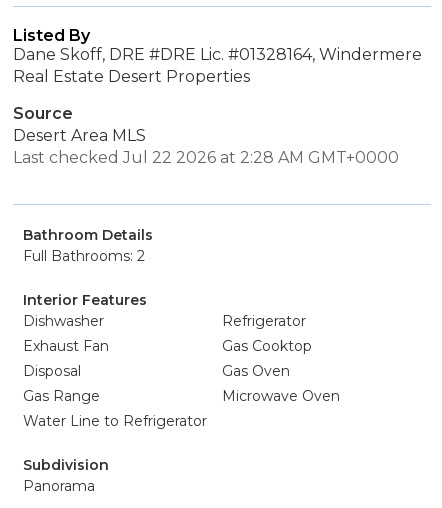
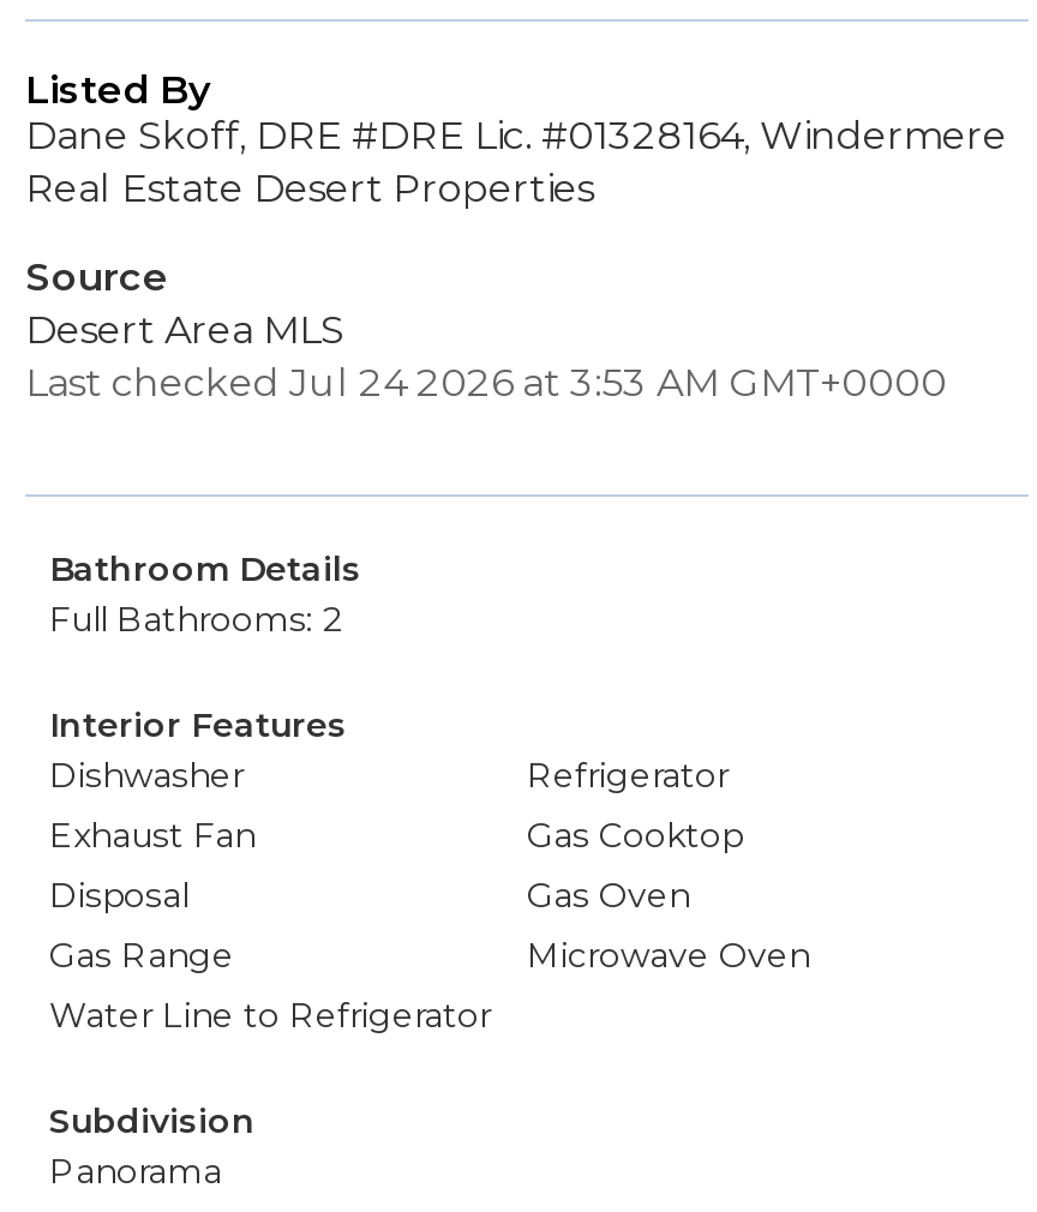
- Last checked Jul 22 2026 at 2:28 AM GMT+0000
+ Last checked Jul 24 2026 at 3:53 AM GMT+0000
